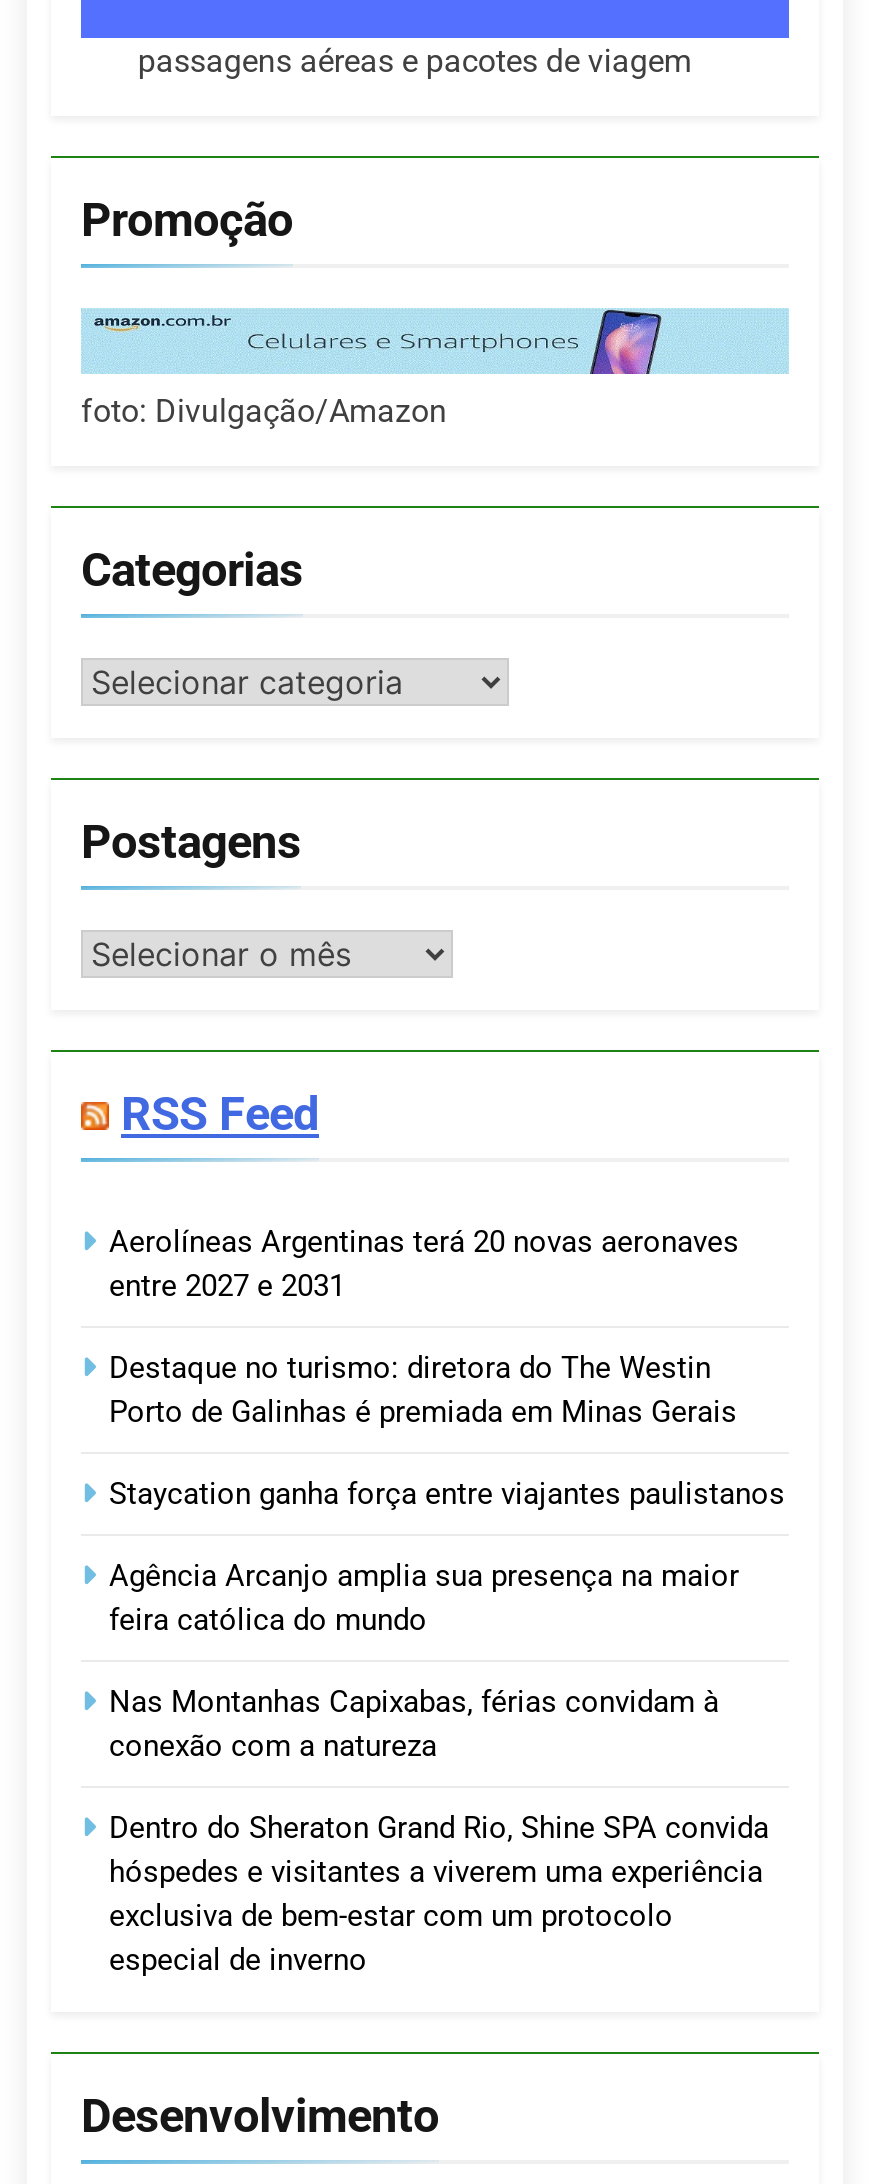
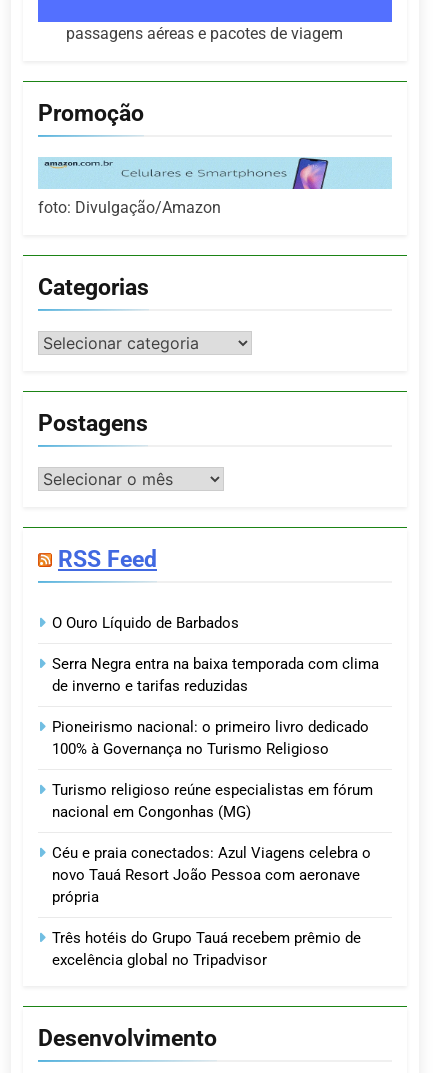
- Aerolíneas Argentinas terá 20 novas aeronaves
- entre 2027 e 2031
+ O Ouro Líquido de Barbados

- Destaque no turismo: diretora do The Westin
- Porto de Galinhas é premiada em Minas Gerais
+ Serra Negra entra na baixa temporada com clima
+ de inverno e tarifas reduzidas

- Staycation ganha força entre viajantes paulistanos
+ Pioneirismo nacional: o primeiro livro dedicado
+ 100% à Governança no Turismo Religioso

- Agência Arcanjo amplia sua presença na maior
- feira católica do mundo
+ Turismo religioso reúne especialistas em fórum
+ nacional em Congonhas (MG)

- Nas Montanhas Capixabas, férias convidam à
- conexão com a natureza
+ Céu e praia conectados: Azul Viagens celebra o
+ novo Tauá Resort João Pessoa com aeronave
+ própria

- Dentro do Sheraton Grand Rio, Shine SPA convida
- hóspedes e visitantes a viverem uma experiência
- exclusiva de bem-estar com um protocolo
- especial de inverno
+ Três hotéis do Grupo Tauá recebem prêmio de
+ excelência global no Tripadvisor
